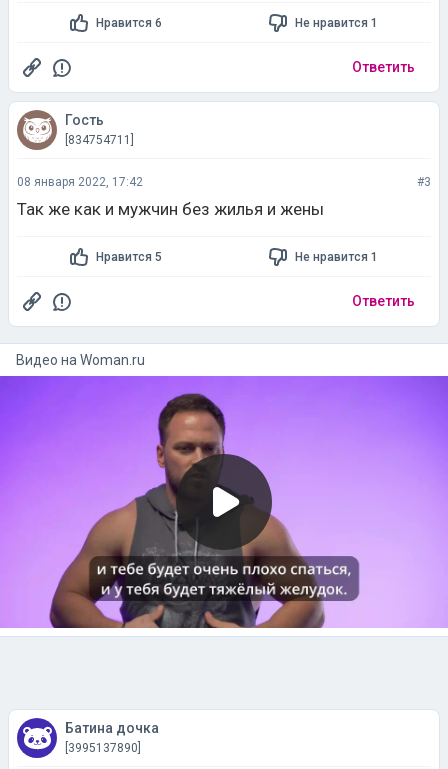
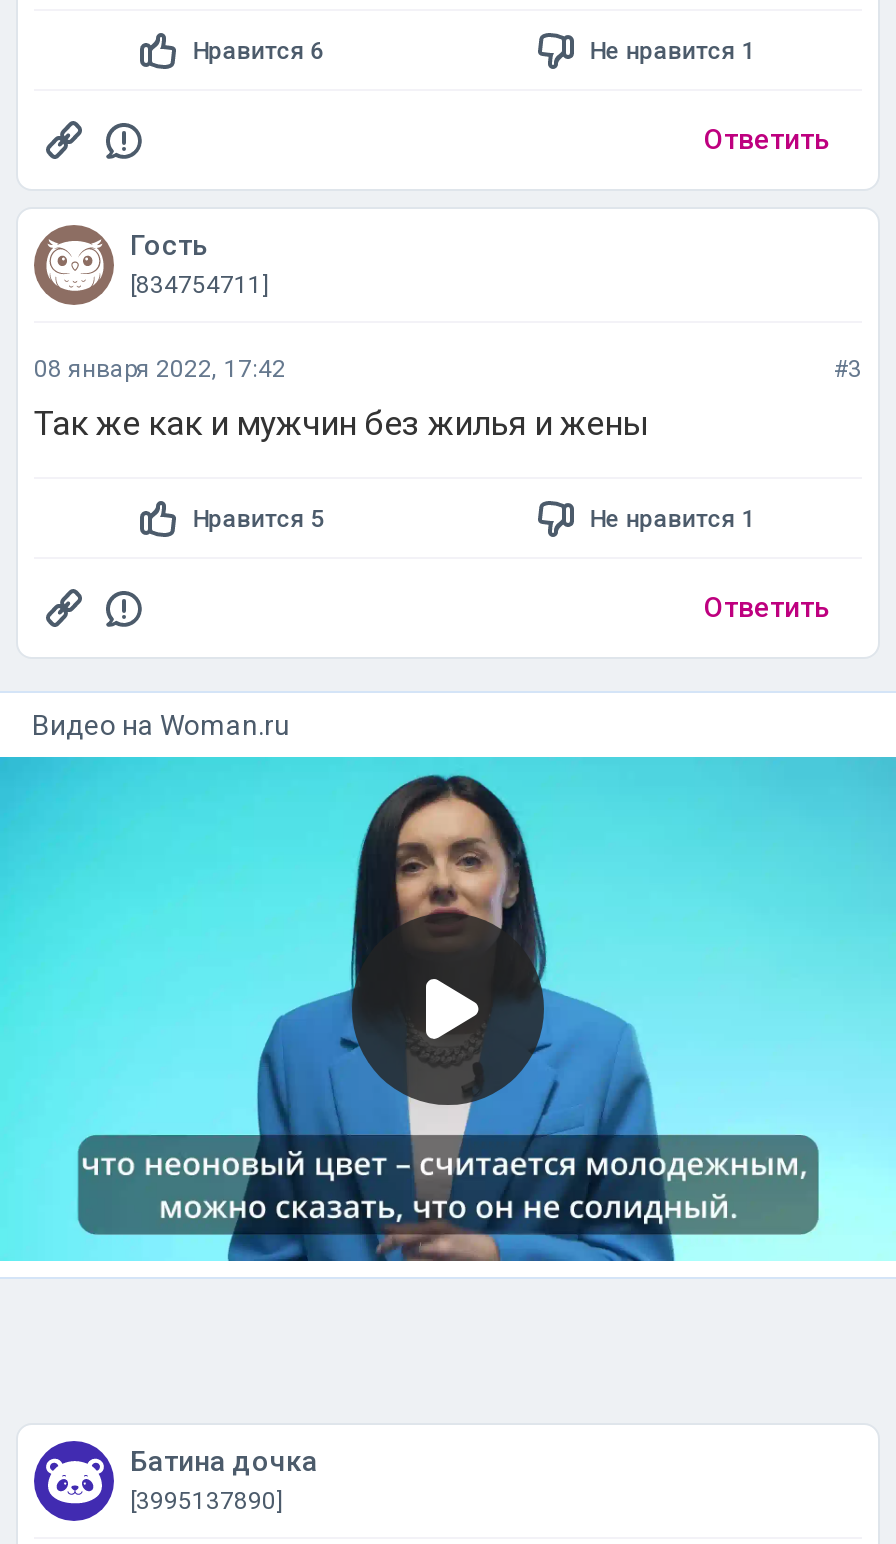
- [image]
+ [image]
